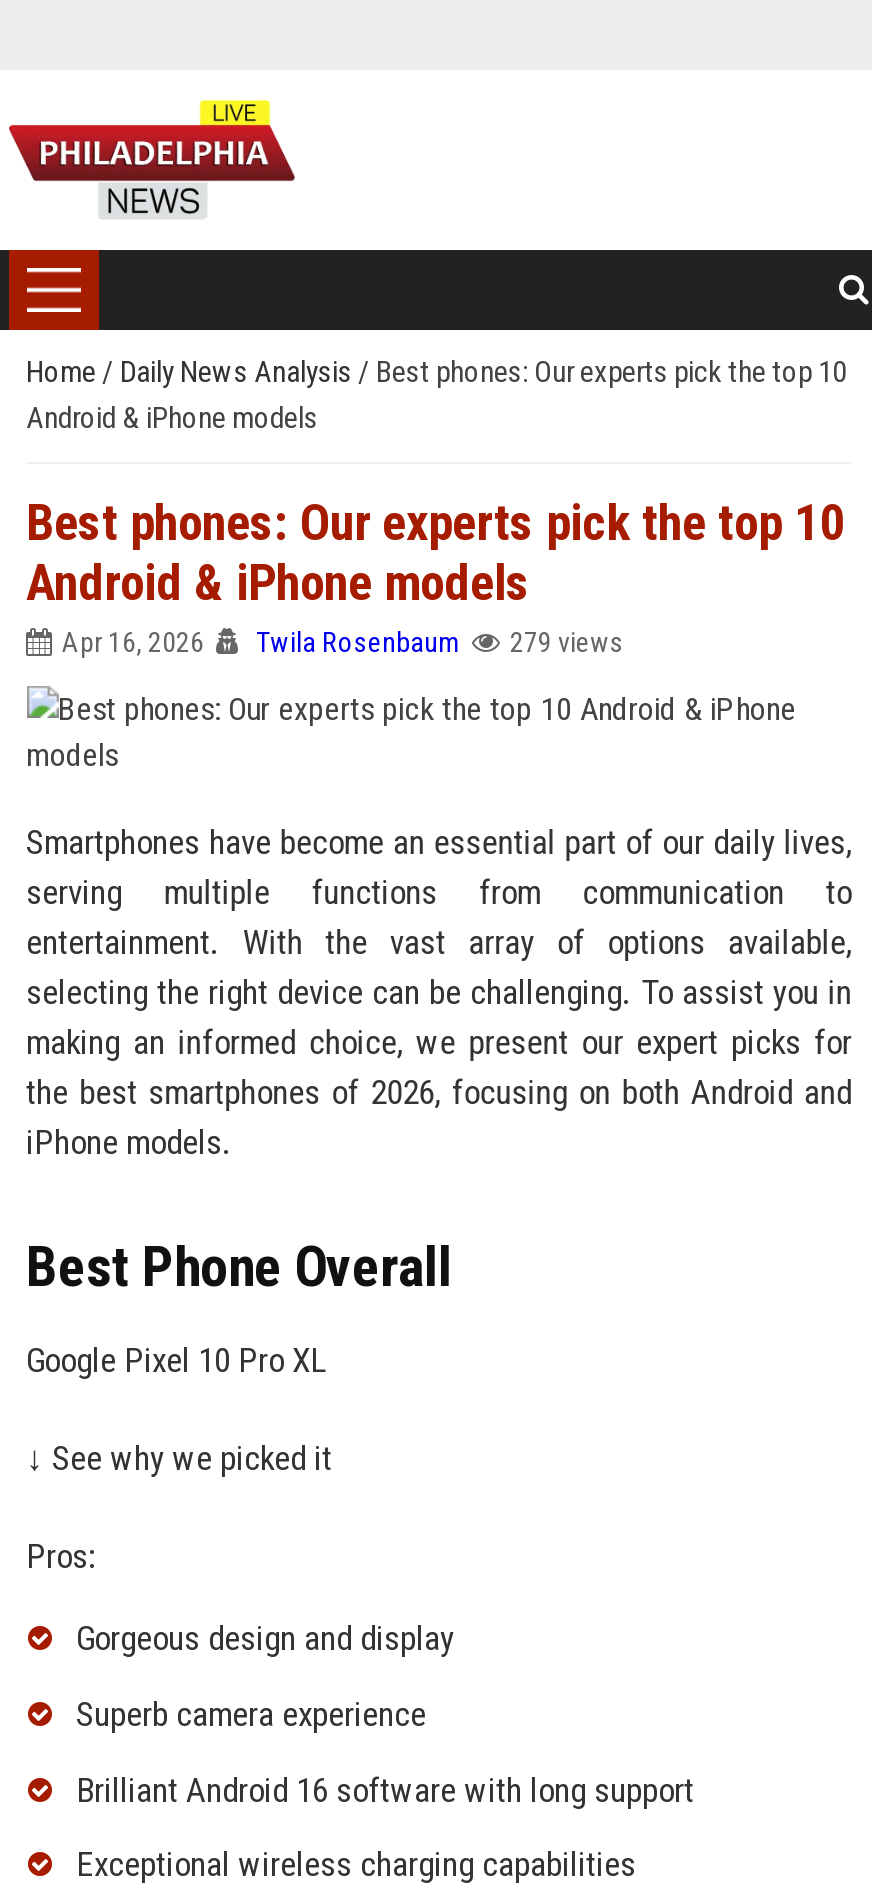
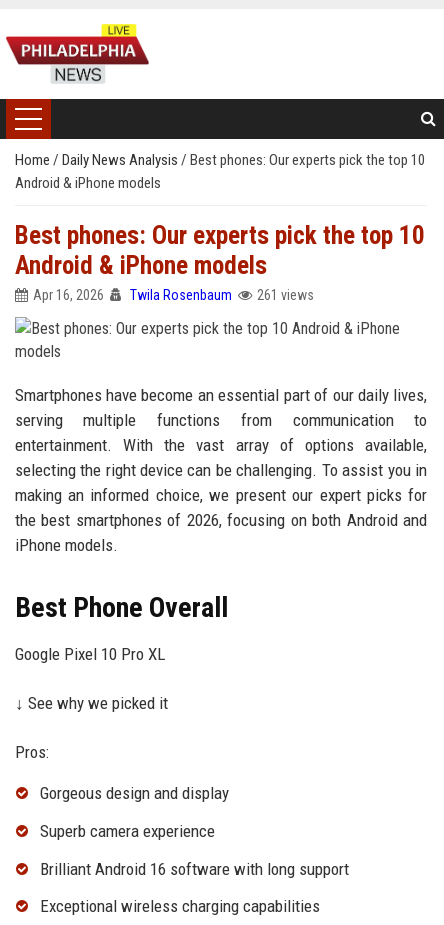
- Apr 16, 2026 Twila Rosenbaum 279 views
+ Apr 16, 2026 Twila Rosenbaum 261 views
